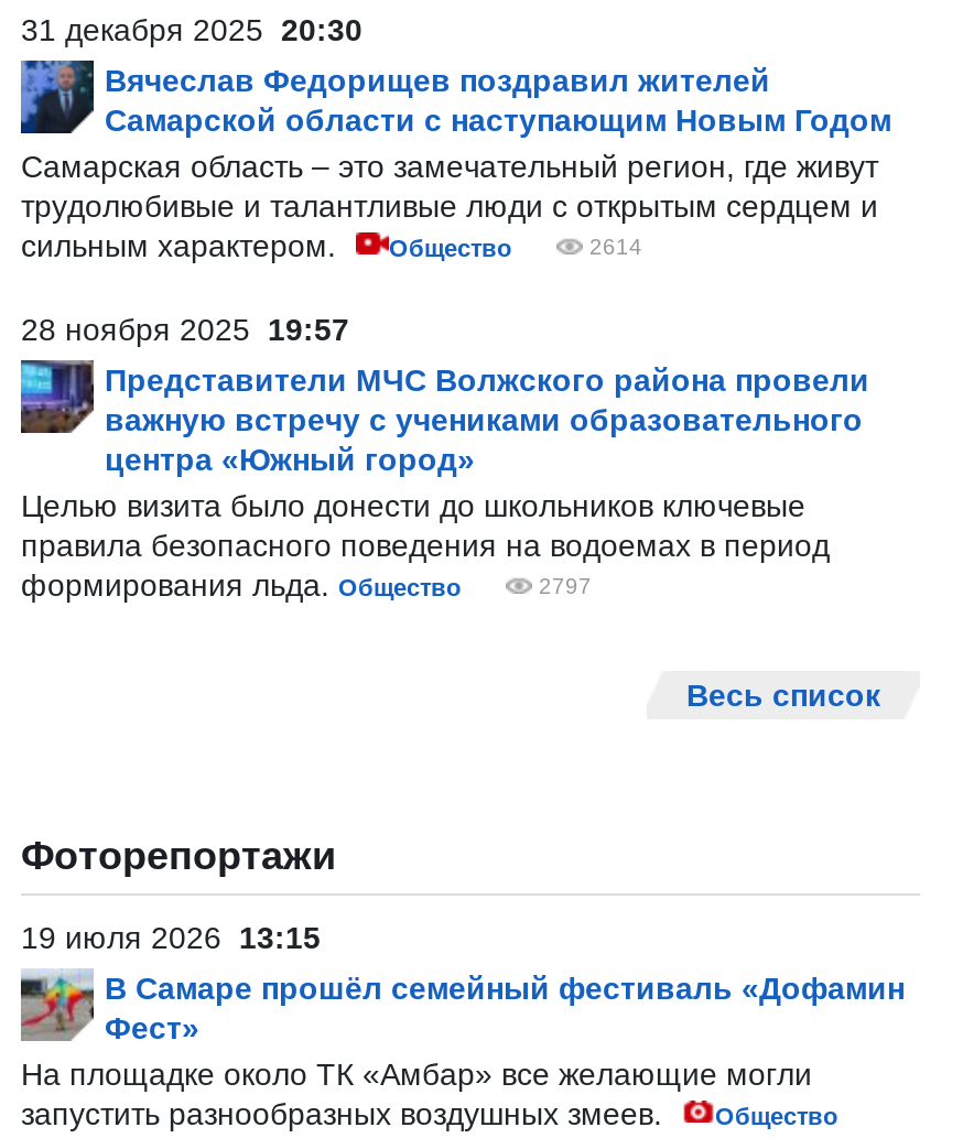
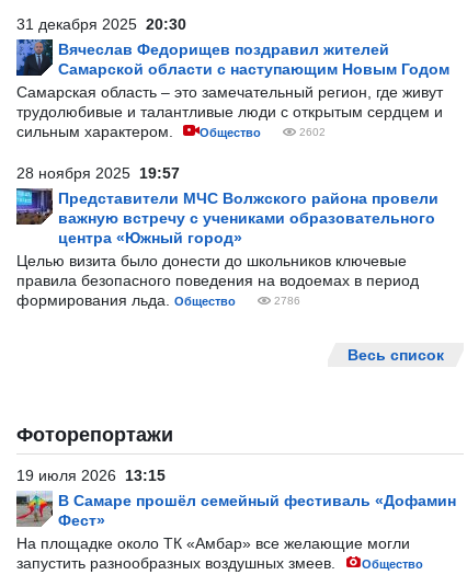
- 2614
+ 2602

- 2797
+ 2786
